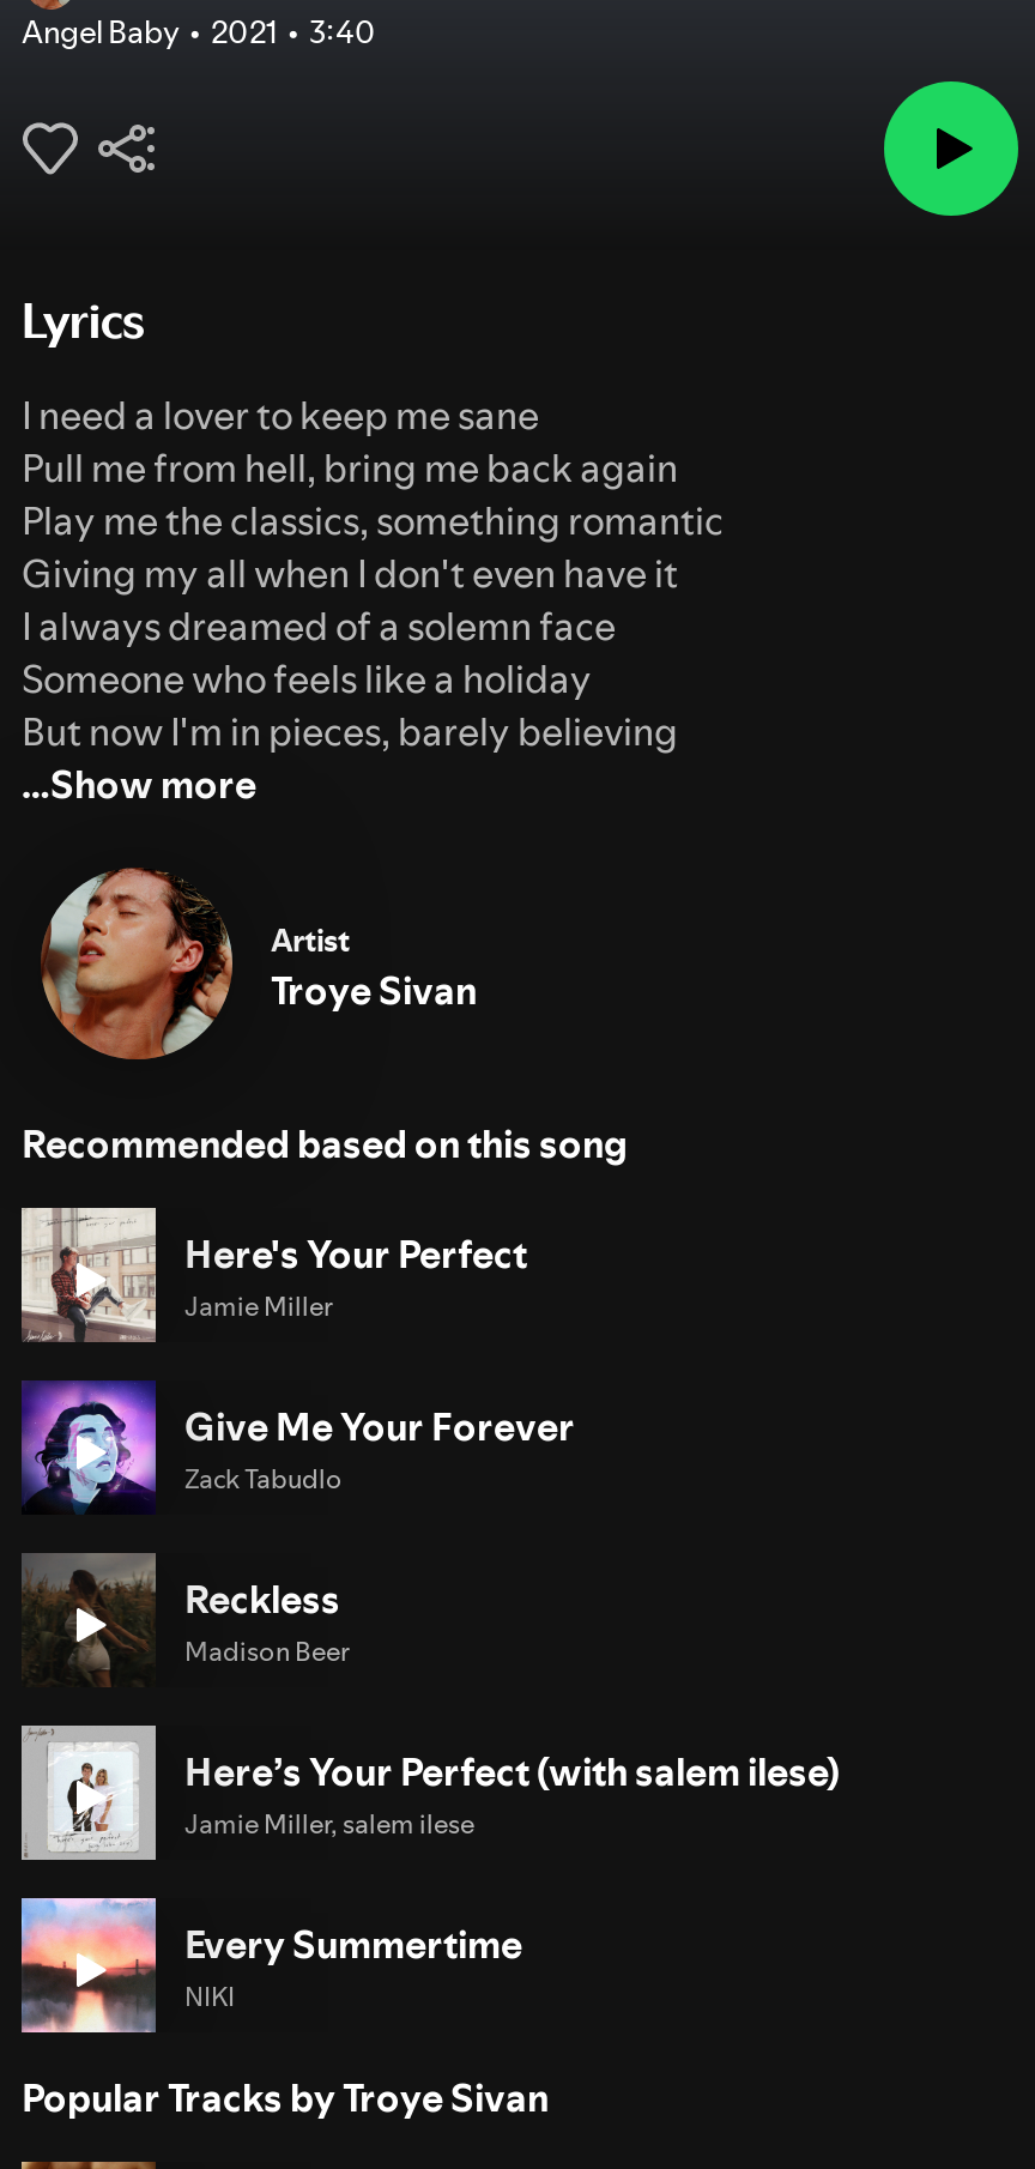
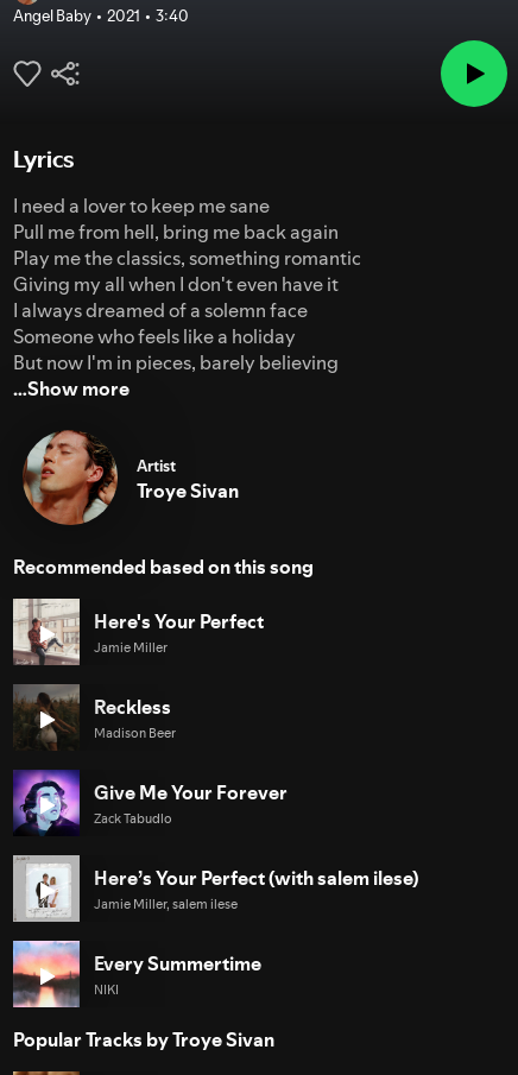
moved down: [image] | Give Me Your Forever | Zack Tabudlo

moved up: [image] | Reckless | Madison Beer
